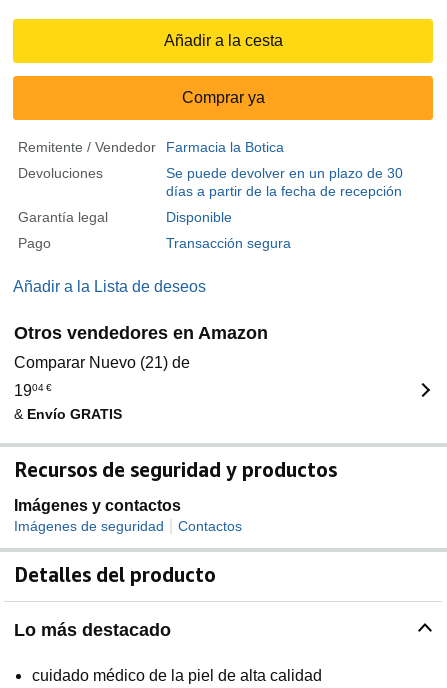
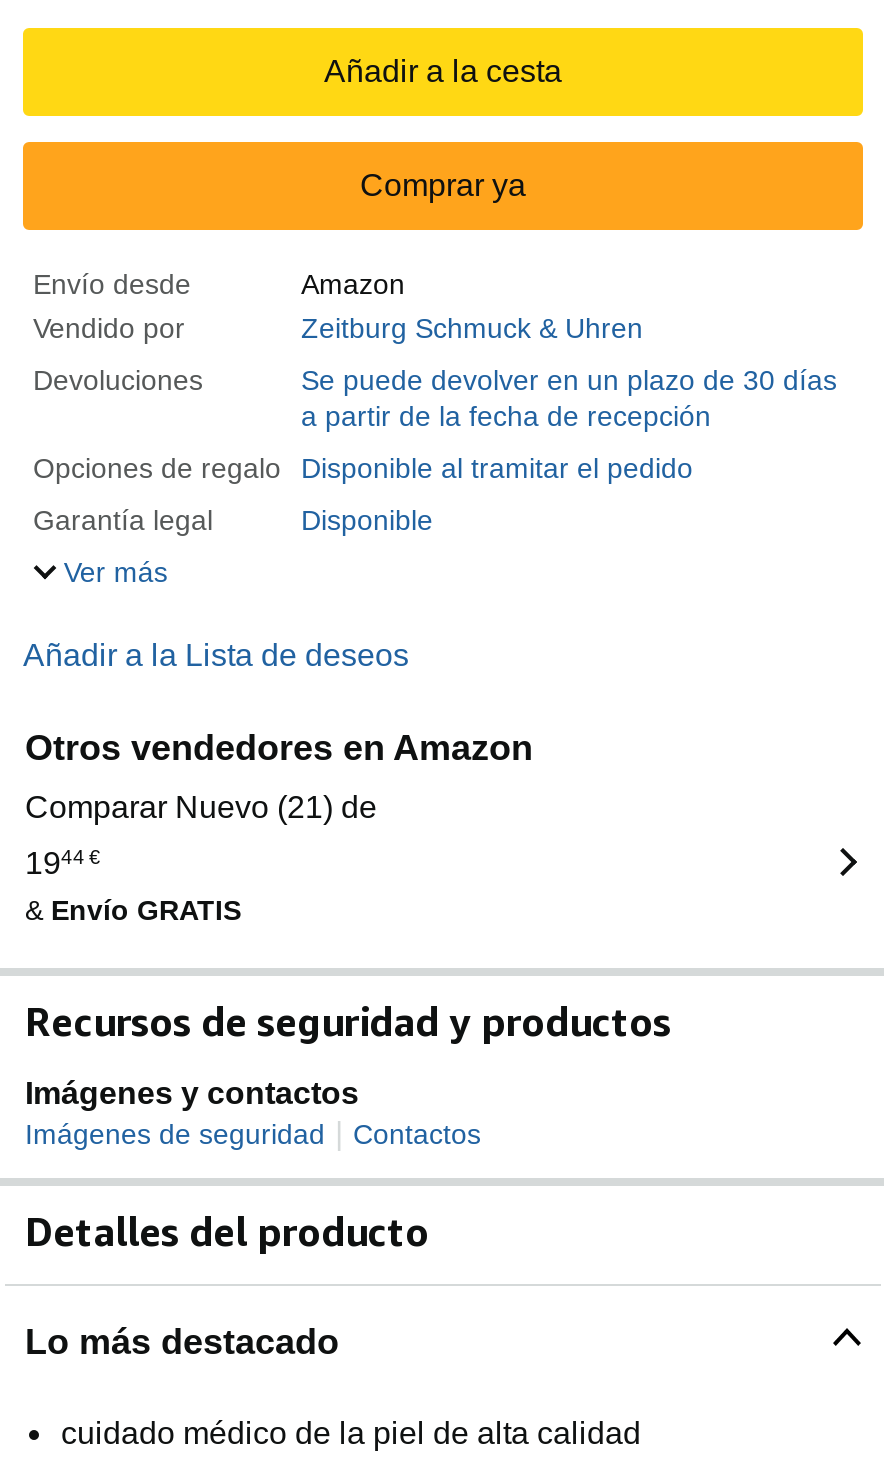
- Remitente / Vendedor
- Farmacia la Botica
+ Envío desde
+ Amazon
+ Vendido por
+ Zeitburg Schmuck & Uhren

- Se puede devolver en un plazo de 30
- días a partir de la fecha de recepción
+ Se puede devolver en un plazo de 30 días
+ a partir de la fecha de recepción
+ Opciones de regalo
+ Disponible al tramitar el pedido

- Pago
- Transacción segura
+ Ver más

- 1904 €
+ 1944 €
